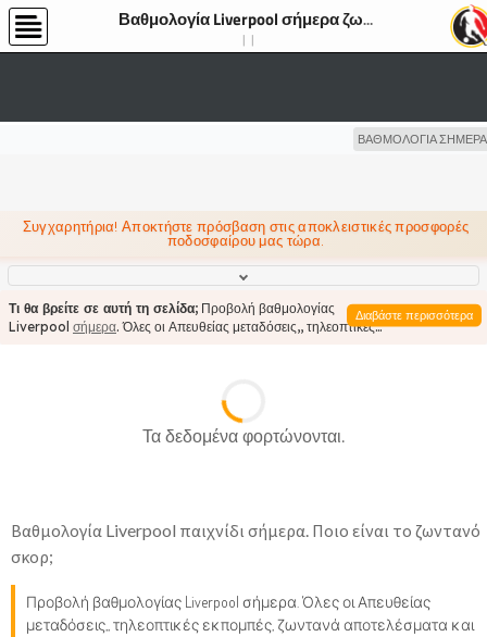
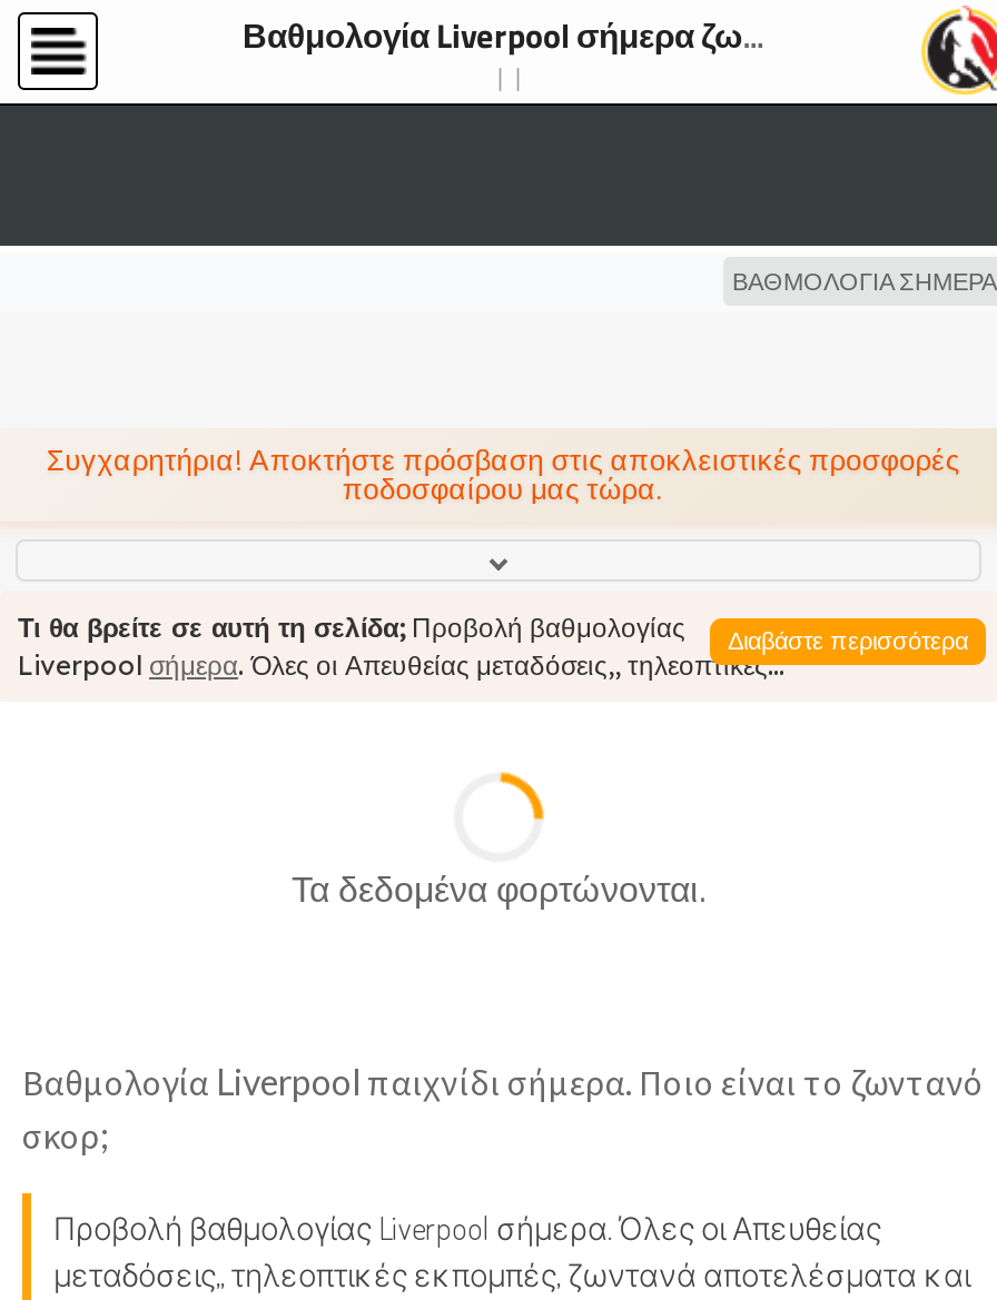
- [image]
+ [image]
